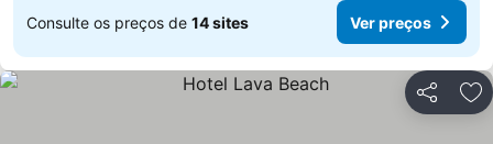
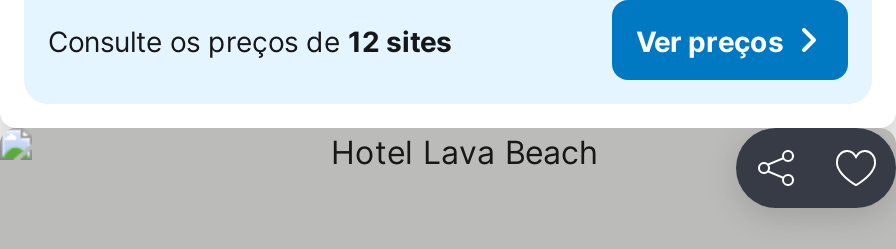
- Consulte os preços de 14 sites
+ Consulte os preços de 12 sites
